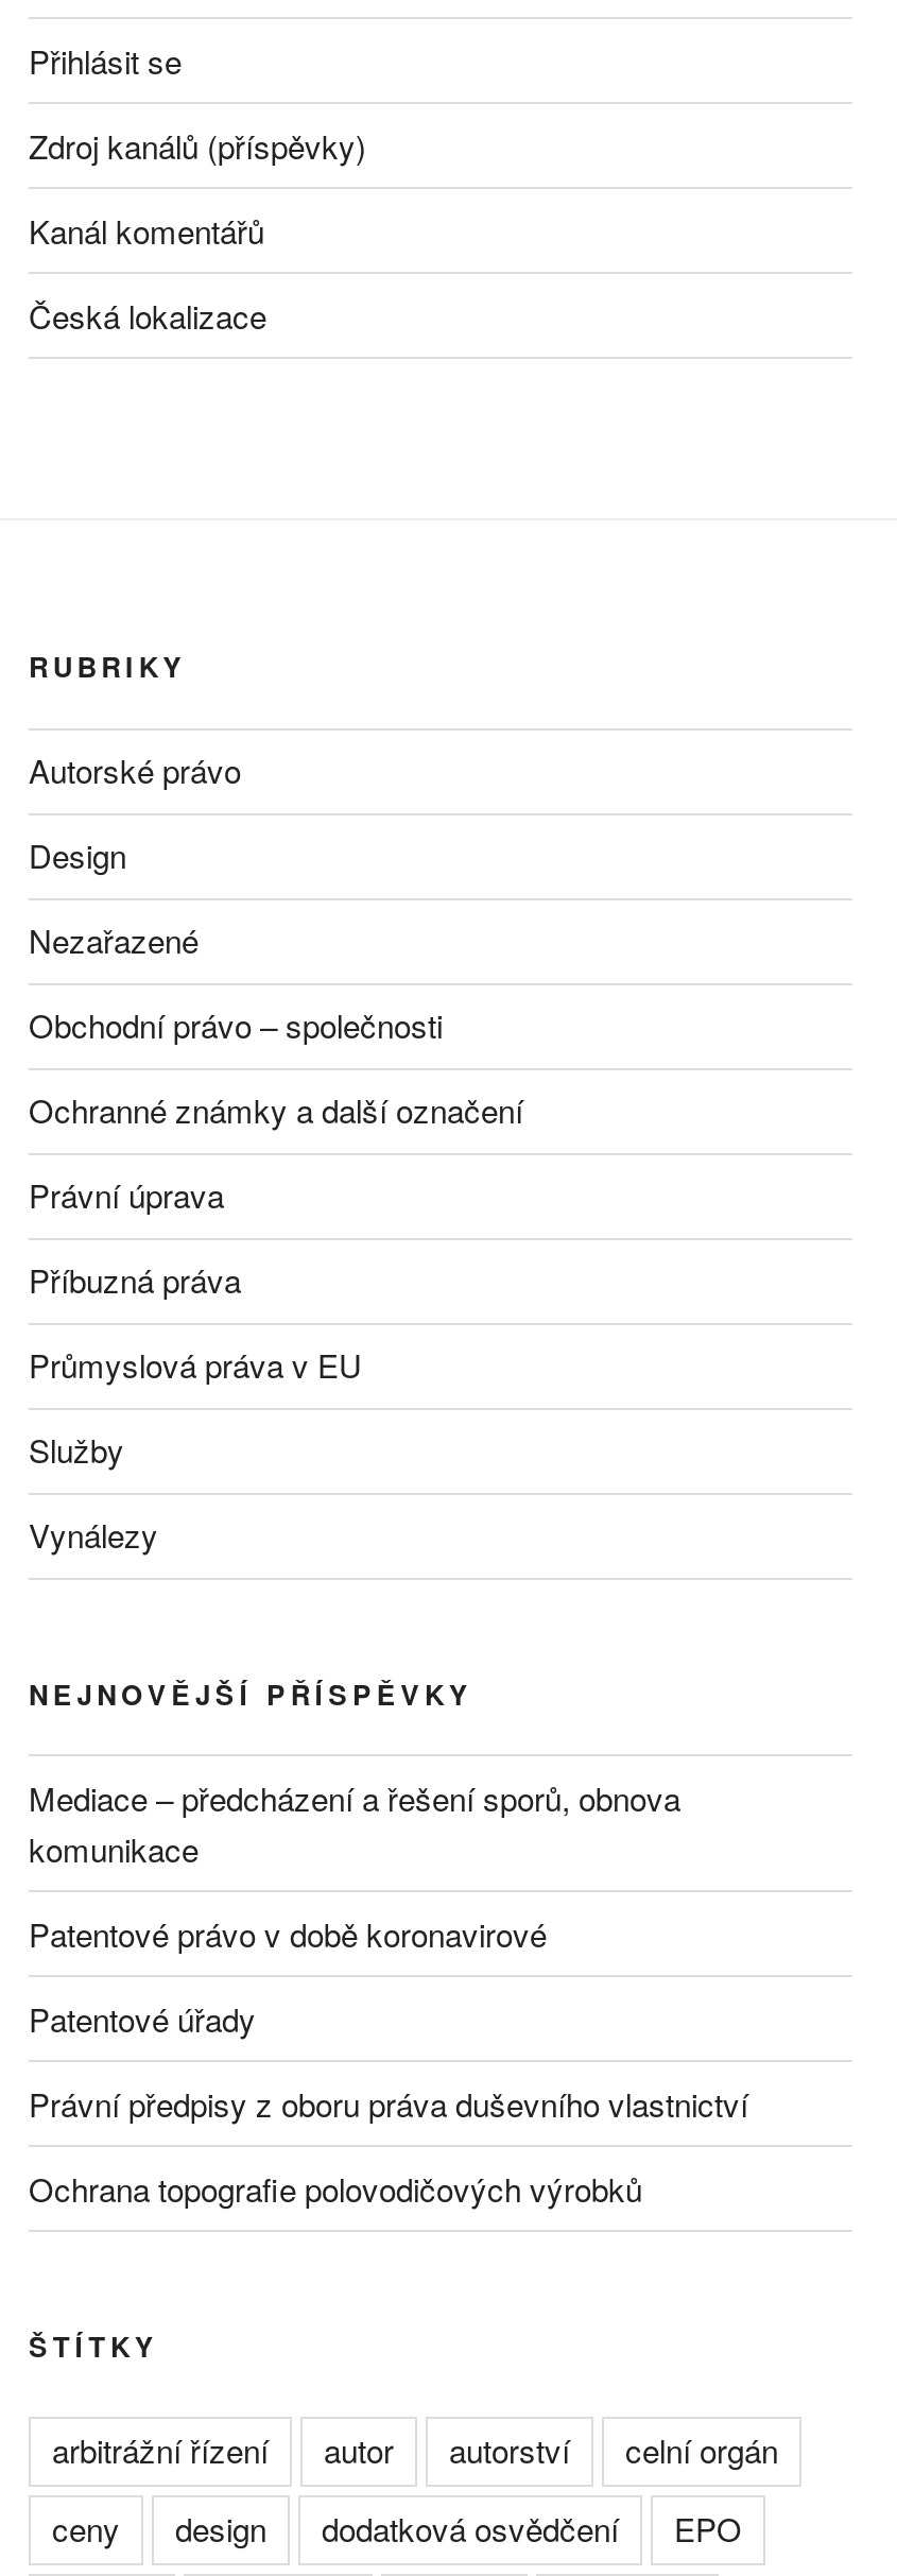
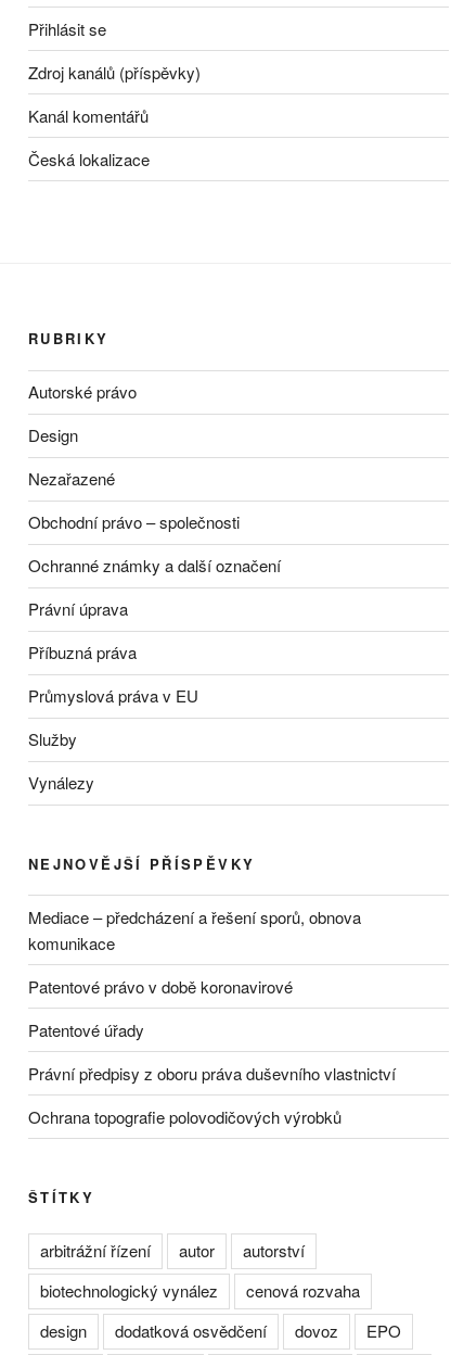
- celní orgán
- ceny
+ biotechnologický vynález
+ cenová rozvaha

+ dovoz
